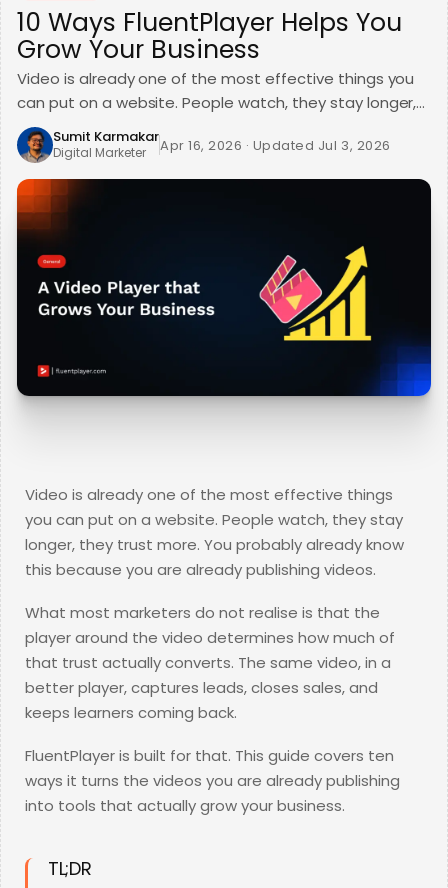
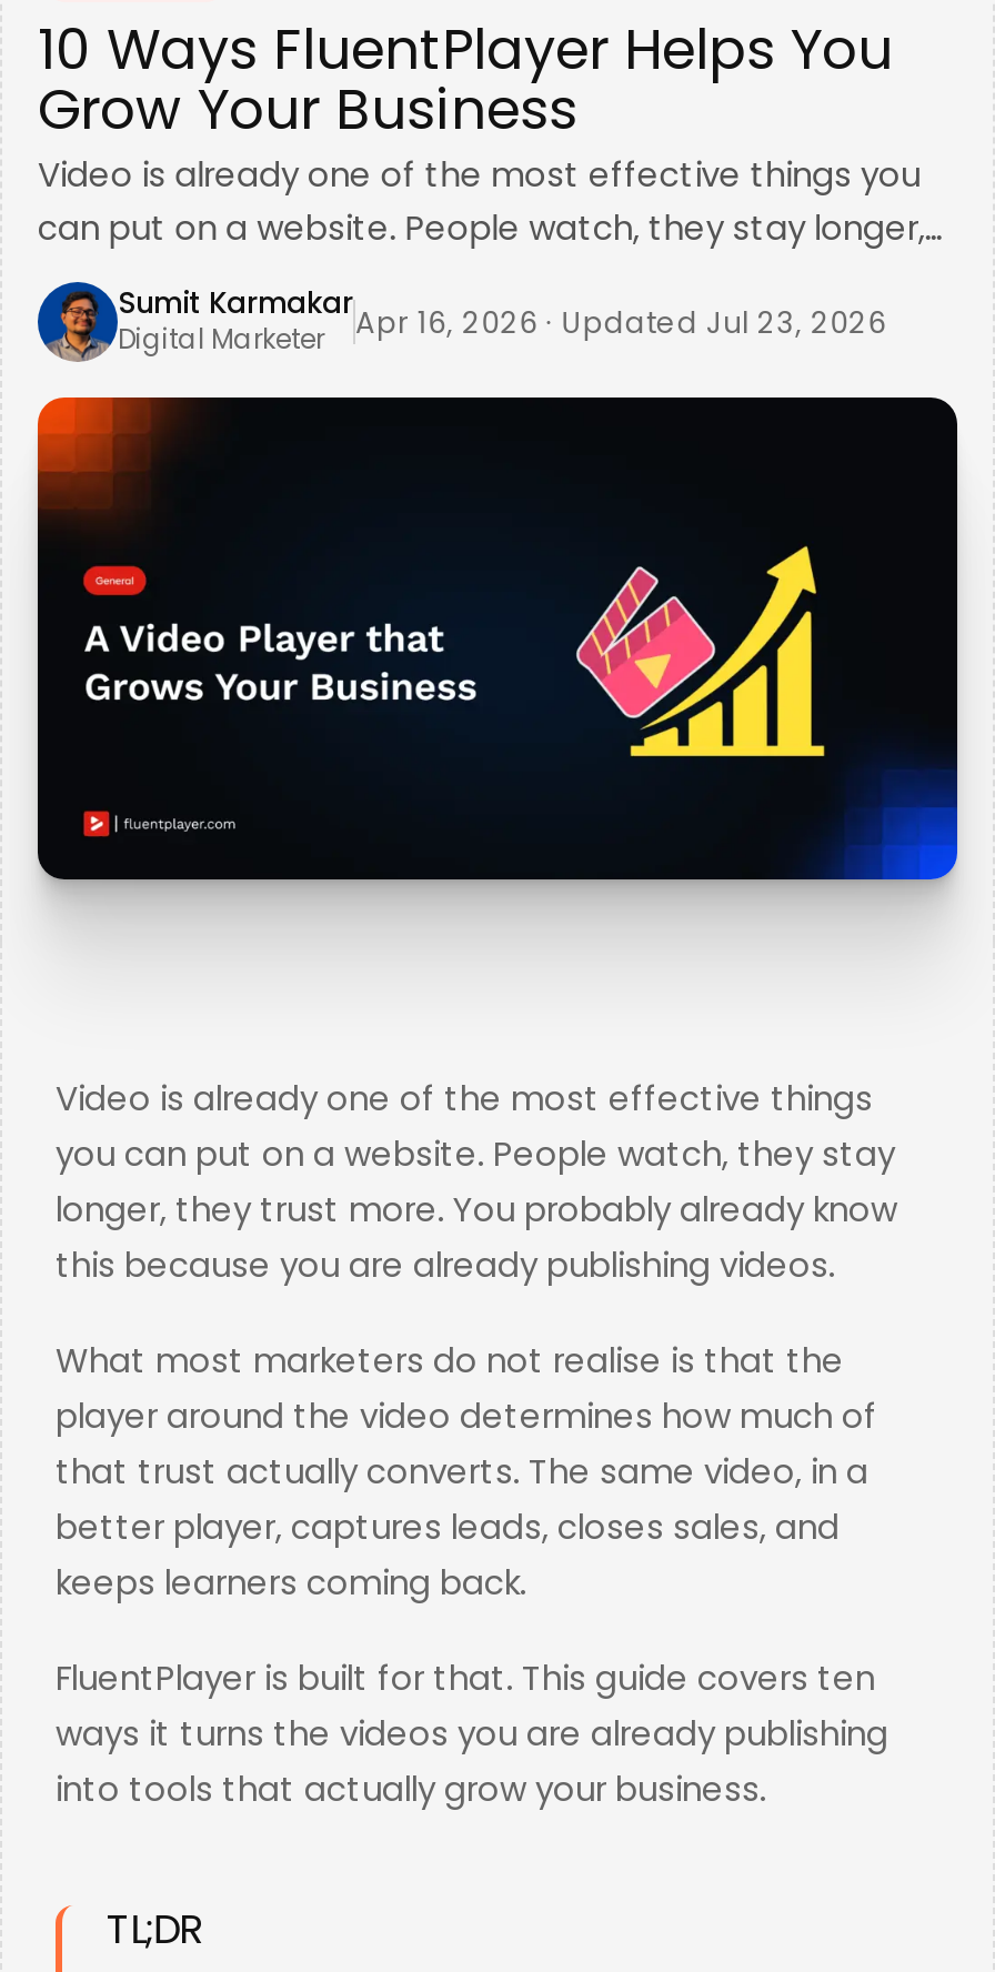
- Apr 16, 2026 · Updated Jul 3, 2026
+ Apr 16, 2026 · Updated Jul 23, 2026
